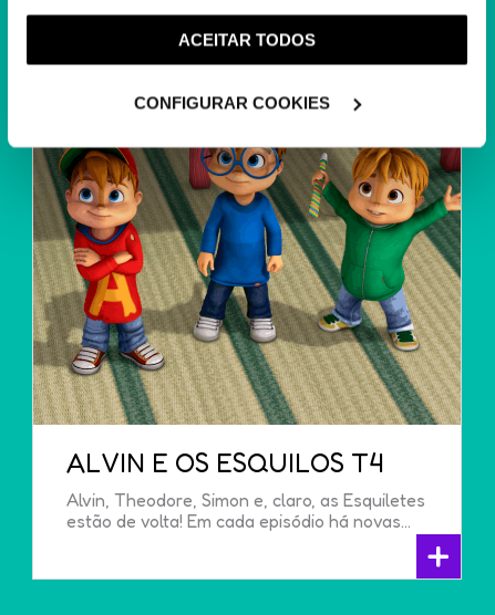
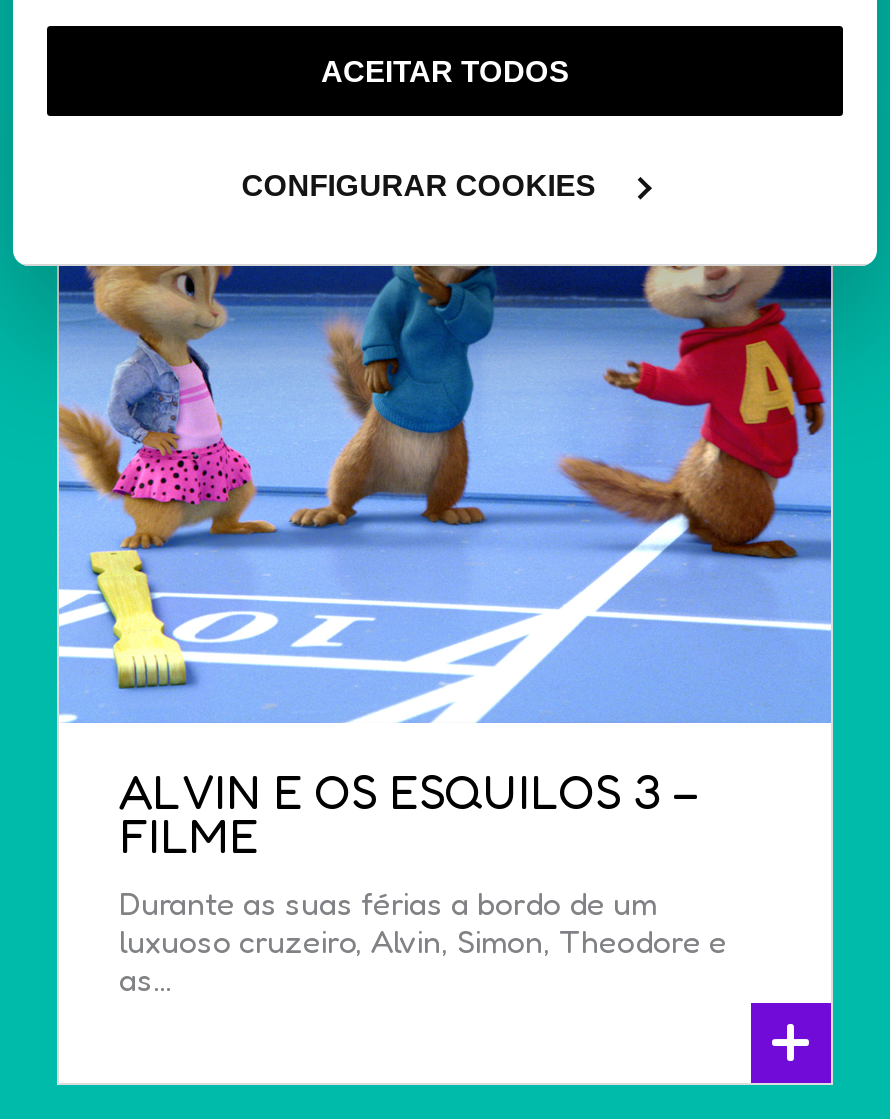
- [image]
- ALVIN E OS ESQUILOS T4
- Alvin, Theodore, Simon e, claro, as Esquiletes
- estão de volta! Em cada episódio há novas...
+ [image]
+ ALVIN E OS ESQUILOS 3 –
+ FILME
+ Durante as suas férias a bordo de um
+ luxuoso cruzeiro, Alvin, Simon, Theodore e
+ as...
